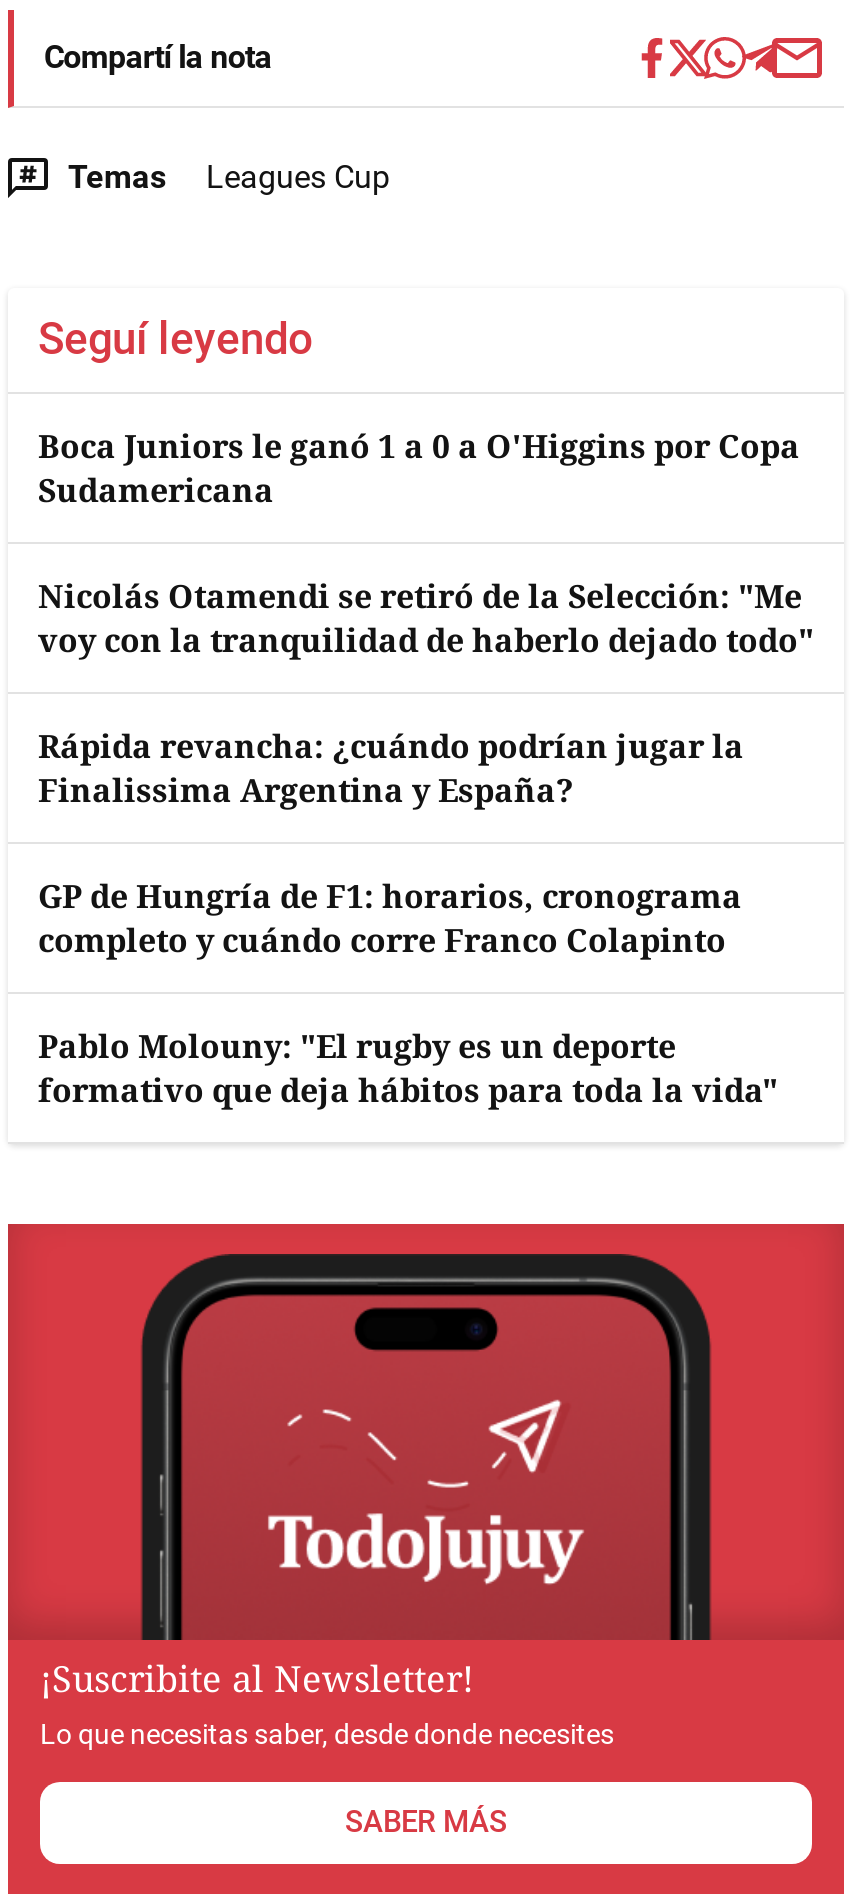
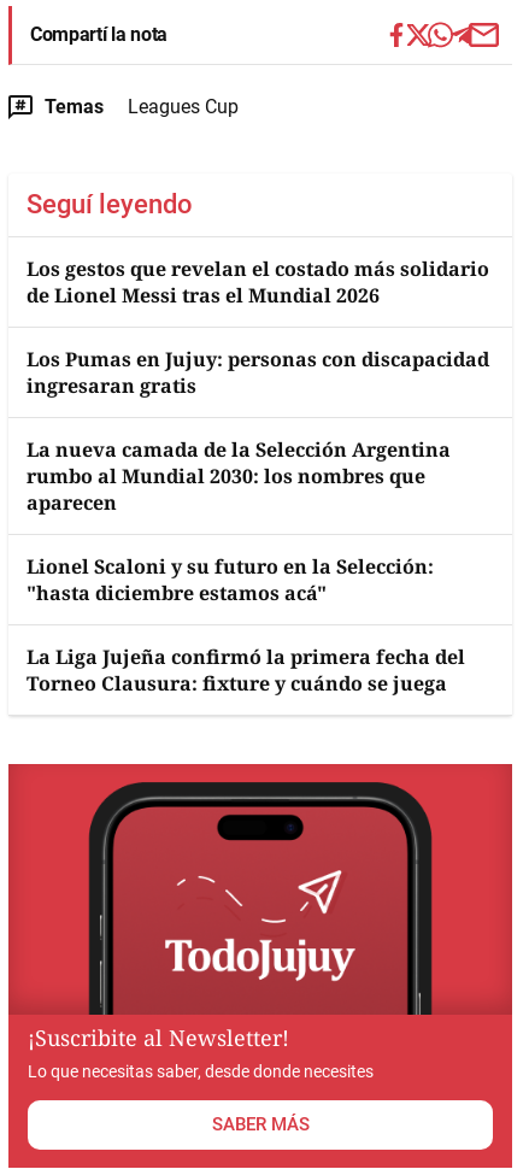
- Boca Juniors le ganó 1 a 0 a O'Higgins por Copa
- Sudamericana
+ Los gestos que revelan el costado más solidario
+ de Lionel Messi tras el Mundial 2026

- Nicolás Otamendi se retiró de la Selección: "Me
- voy con la tranquilidad de haberlo dejado todo"
+ Los Pumas en Jujuy: personas con discapacidad
+ ingresaran gratis

- Rápida revancha: ¿cuándo podrían jugar la
- Finalissima Argentina y España?
+ La nueva camada de la Selección Argentina
+ rumbo al Mundial 2030: los nombres que
+ aparecen

- GP de Hungría de F1: horarios, cronograma
- completo y cuándo corre Franco Colapinto
+ Lionel Scaloni y su futuro en la Selección:
+ "hasta diciembre estamos acá"

- Pablo Molouny: "El rugby es un deporte
- formativo que deja hábitos para toda la vida"
+ La Liga Jujeña confirmó la primera fecha del
+ Torneo Clausura: fixture y cuándo se juega
